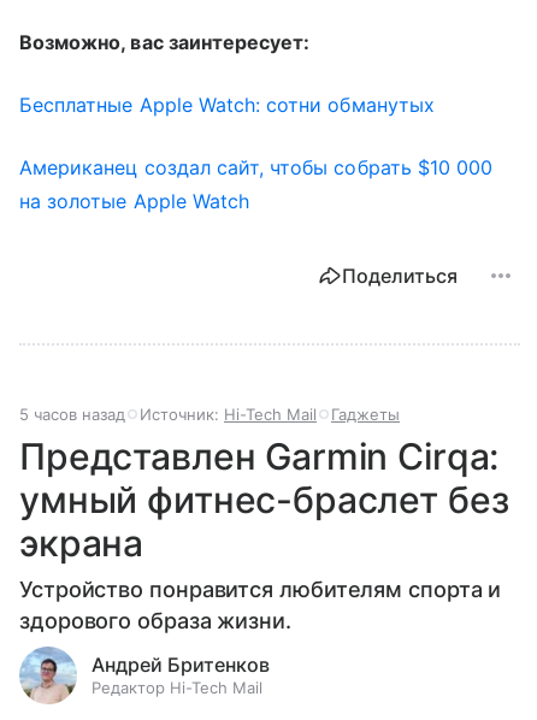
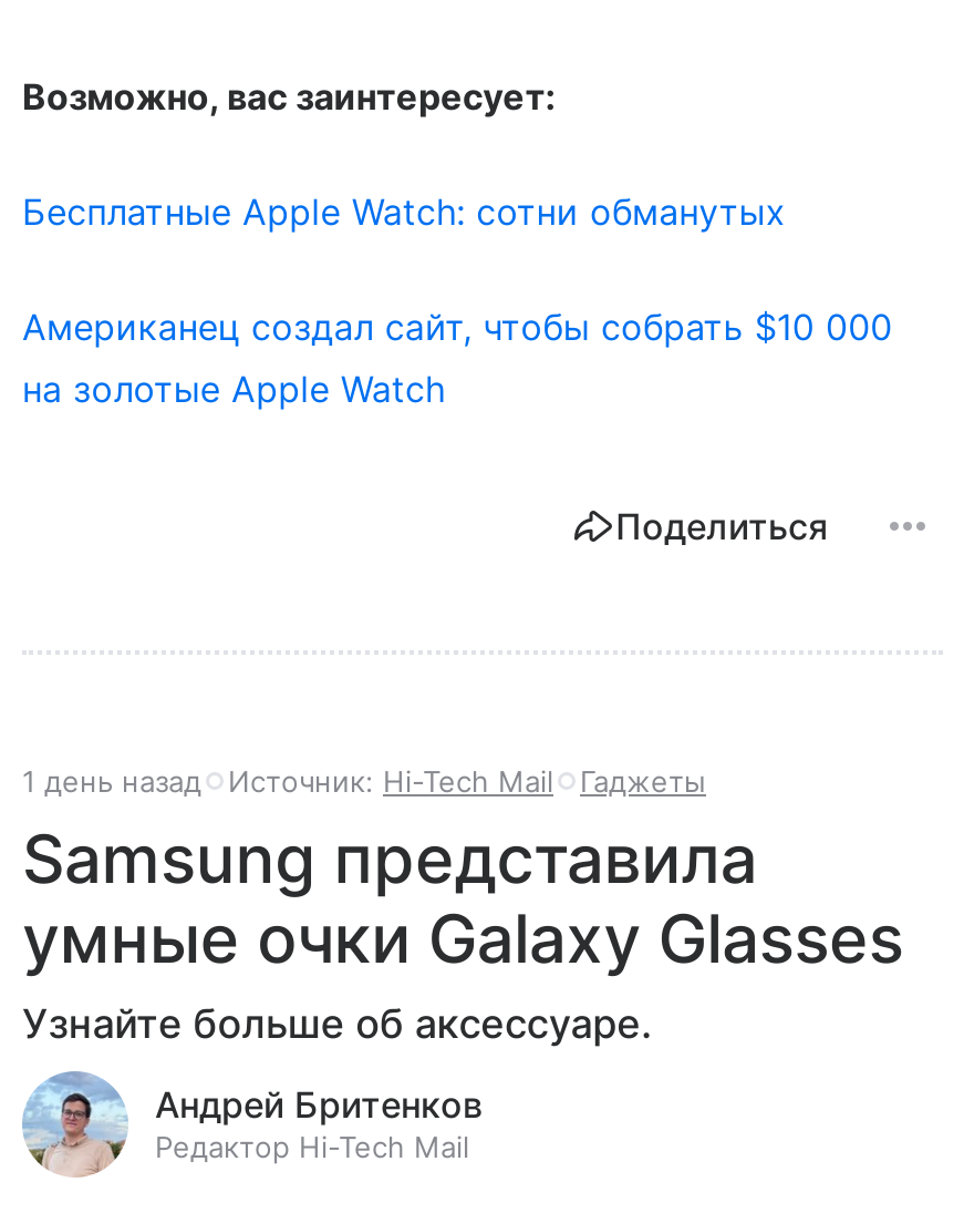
- 5 часов назад Источник: Hi-Tech Mail Гаджеты
+ 1 день назад Источник: Hi-Tech Mail Гаджеты

- Представлен Garmin Cirqa:
- умный фитнес-браслет без
- экрана
- Устройство понравится любителям спорта и
- здорового образа жизни.
+ Samsung представила
+ умные очки Galaxy Glasses
+ Узнайте больше об аксессуаре.
